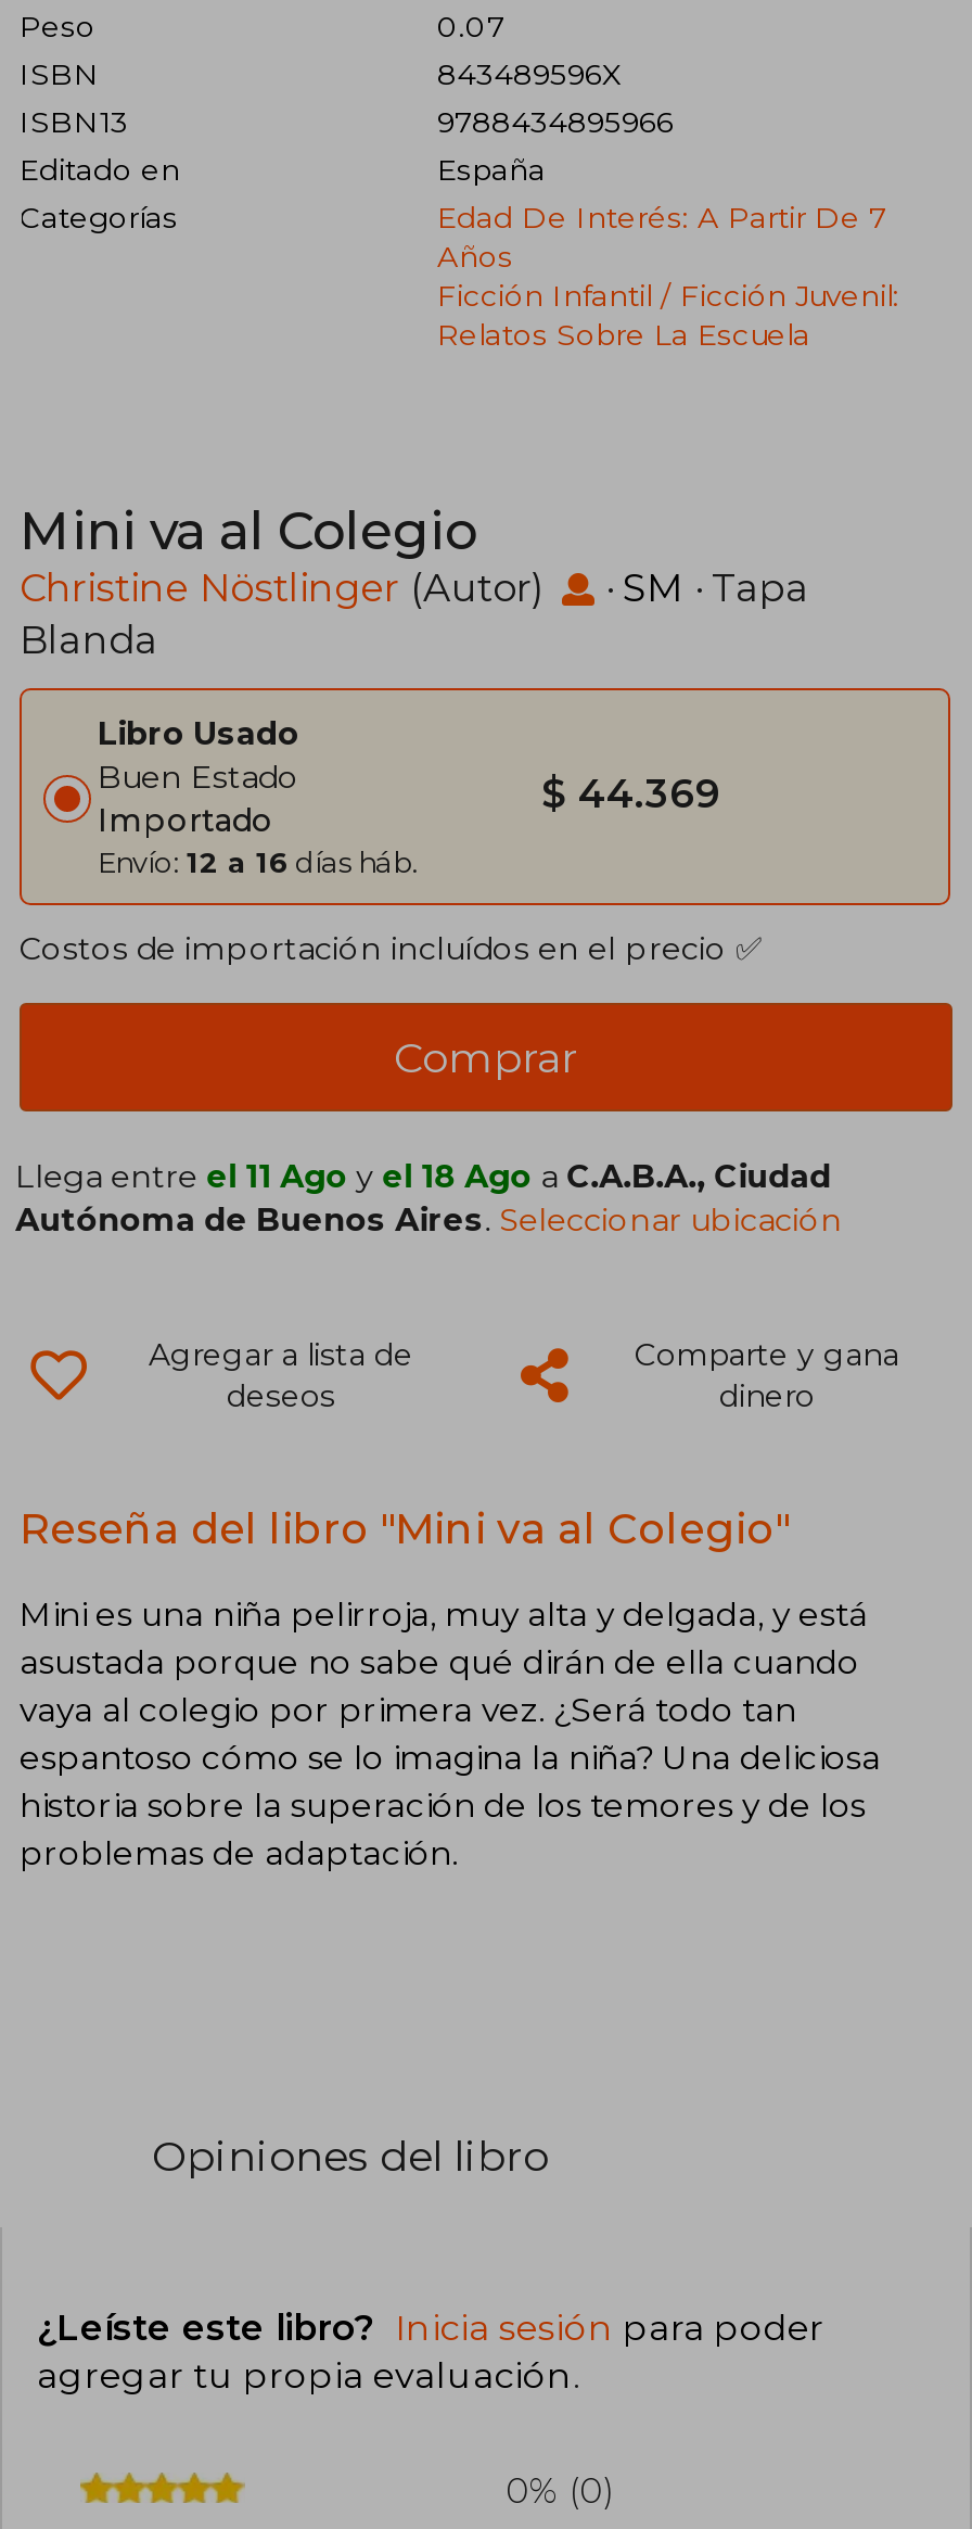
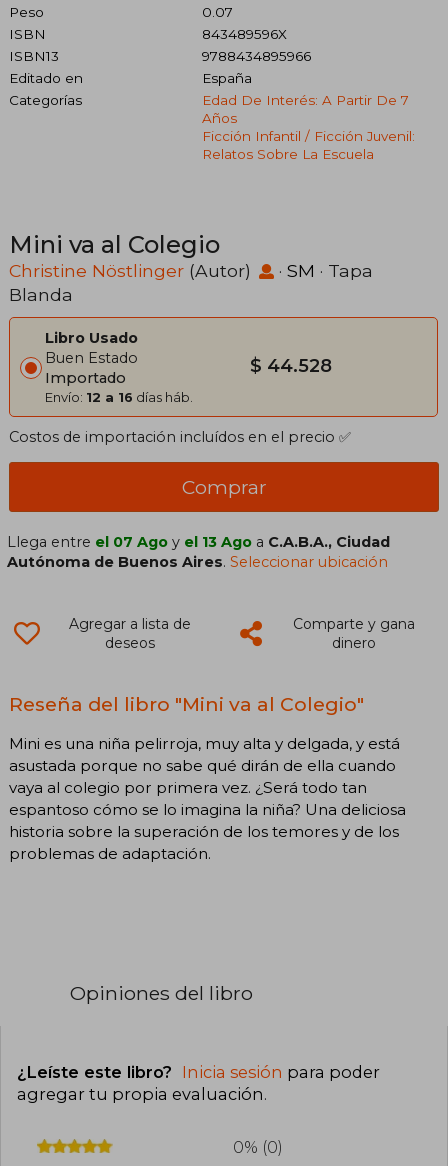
- $ 44.369
+ $ 44.528

- Llega entre el 11 Ago y el 18 Ago a C.A.B.A., Ciudad
+ Llega entre el 07 Ago y el 13 Ago a C.A.B.A., Ciudad
